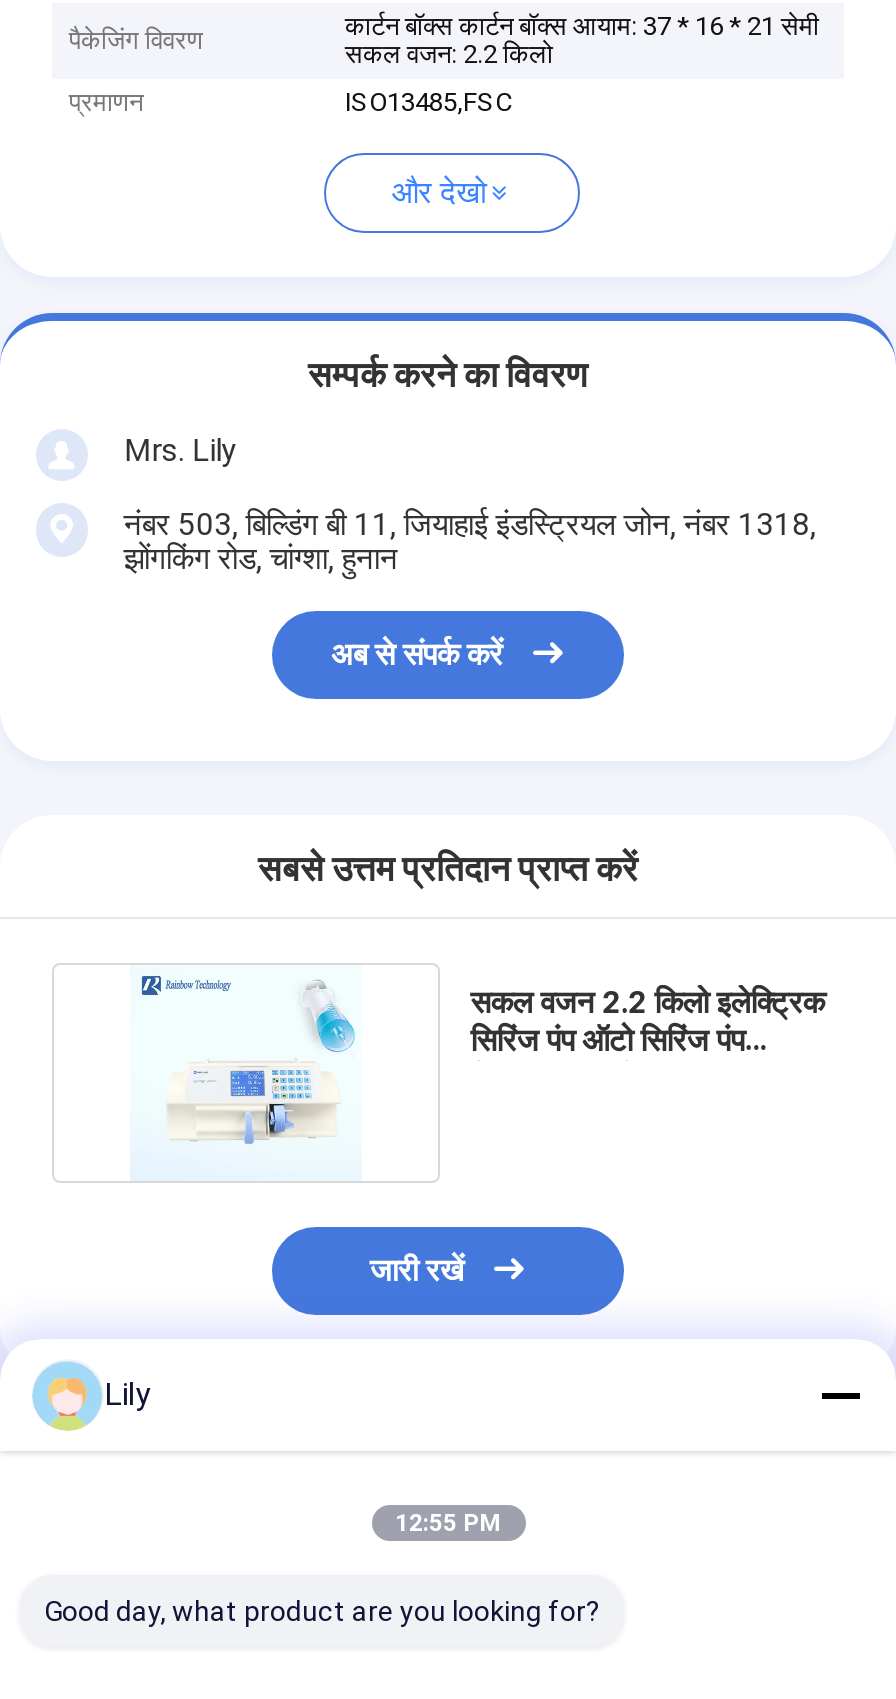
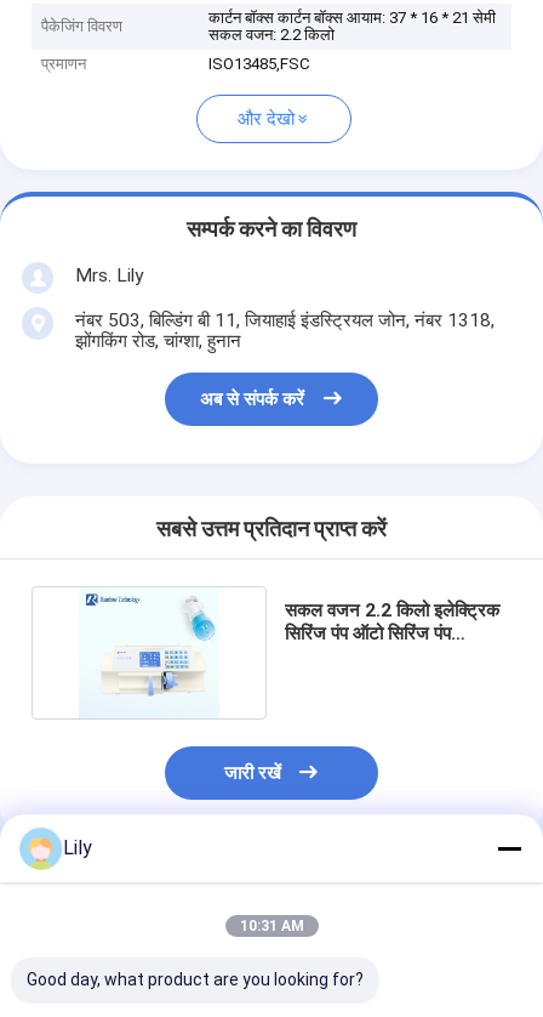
- 12:55 PM
+ 10:31 AM
